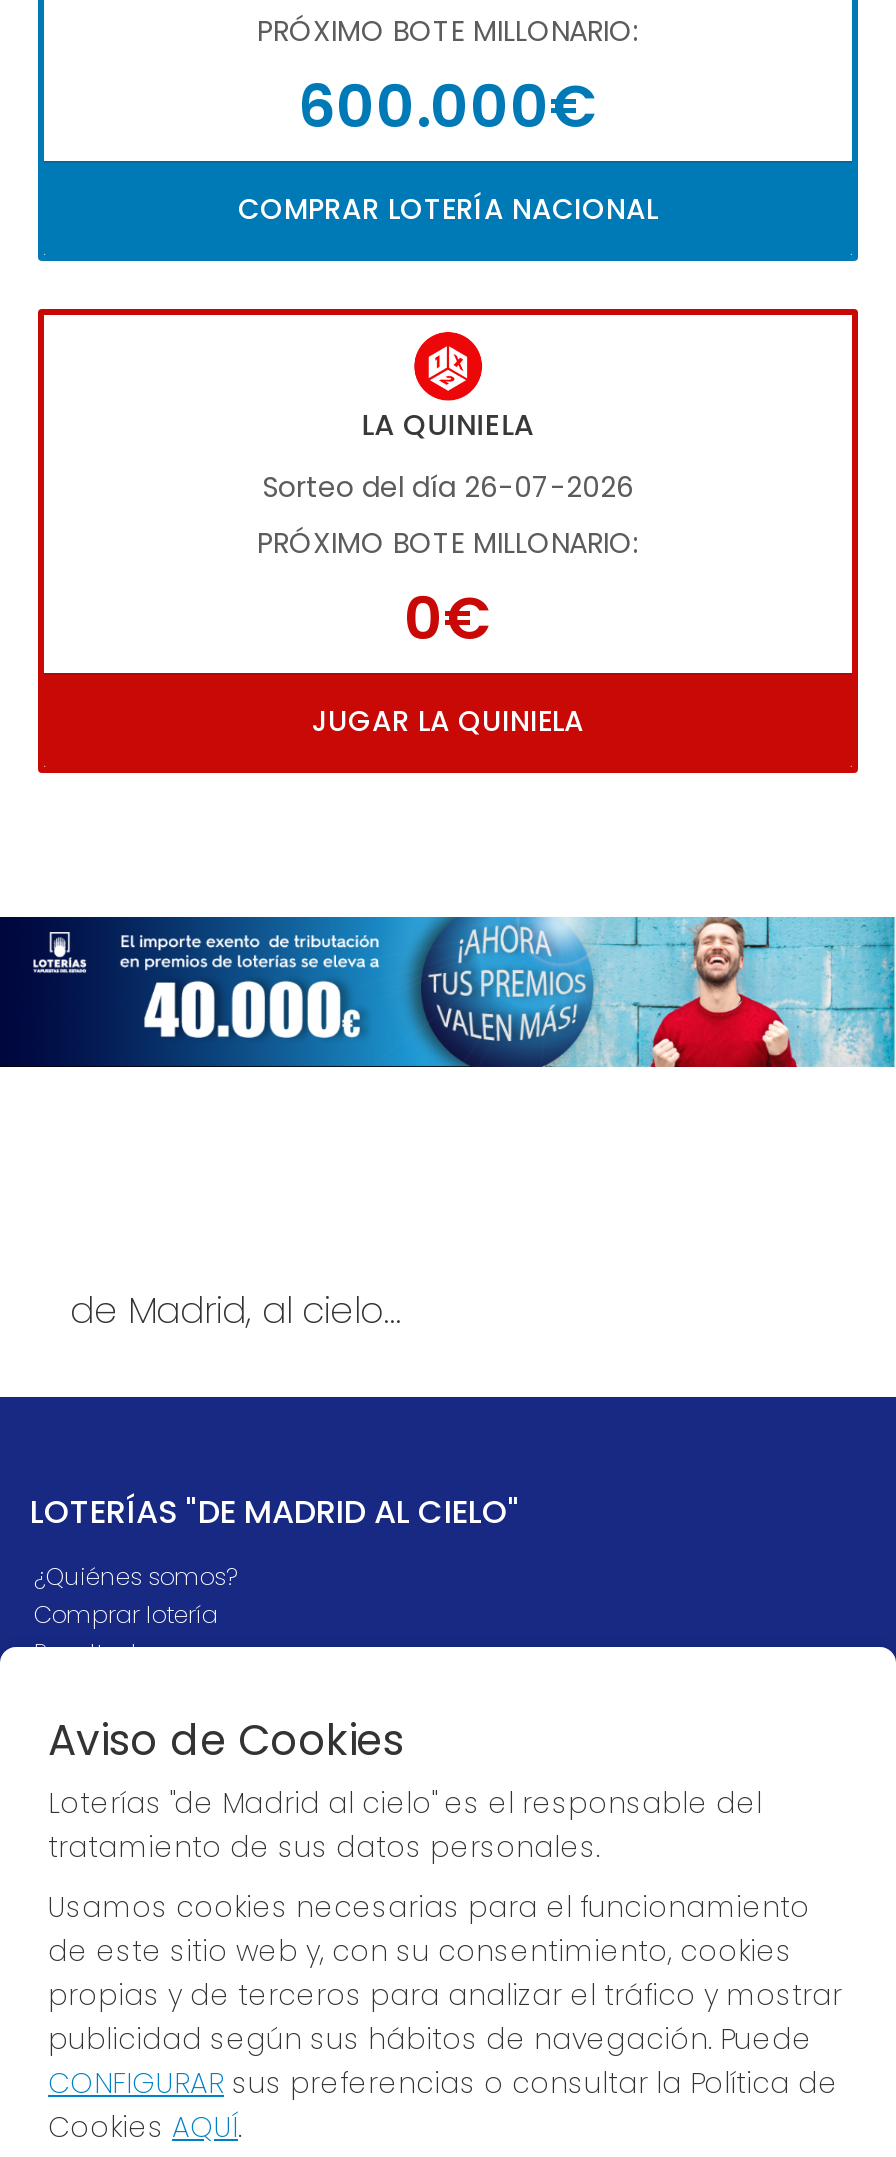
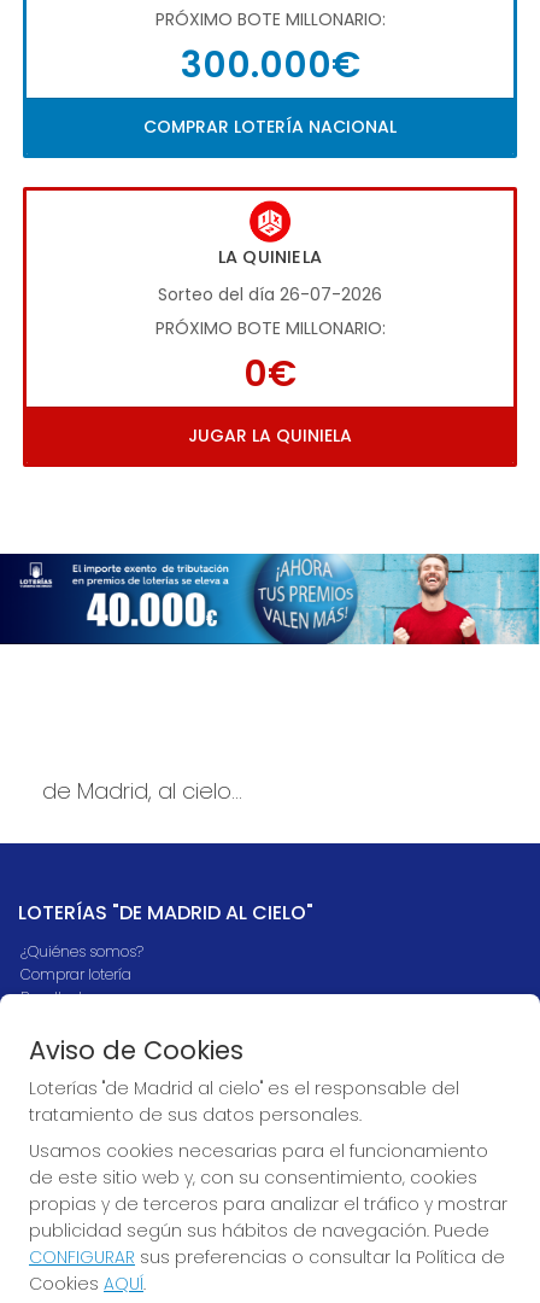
- 600.000€
+ 300.000€
